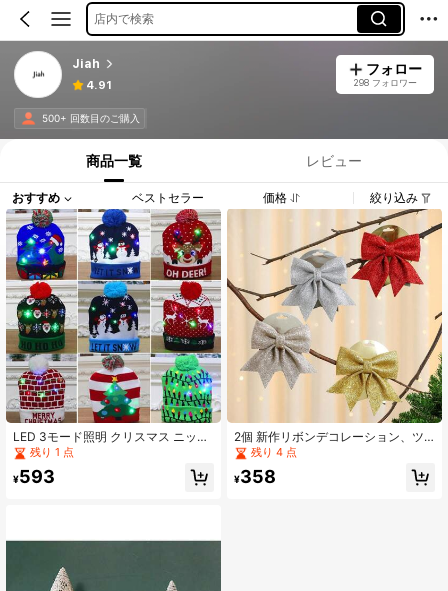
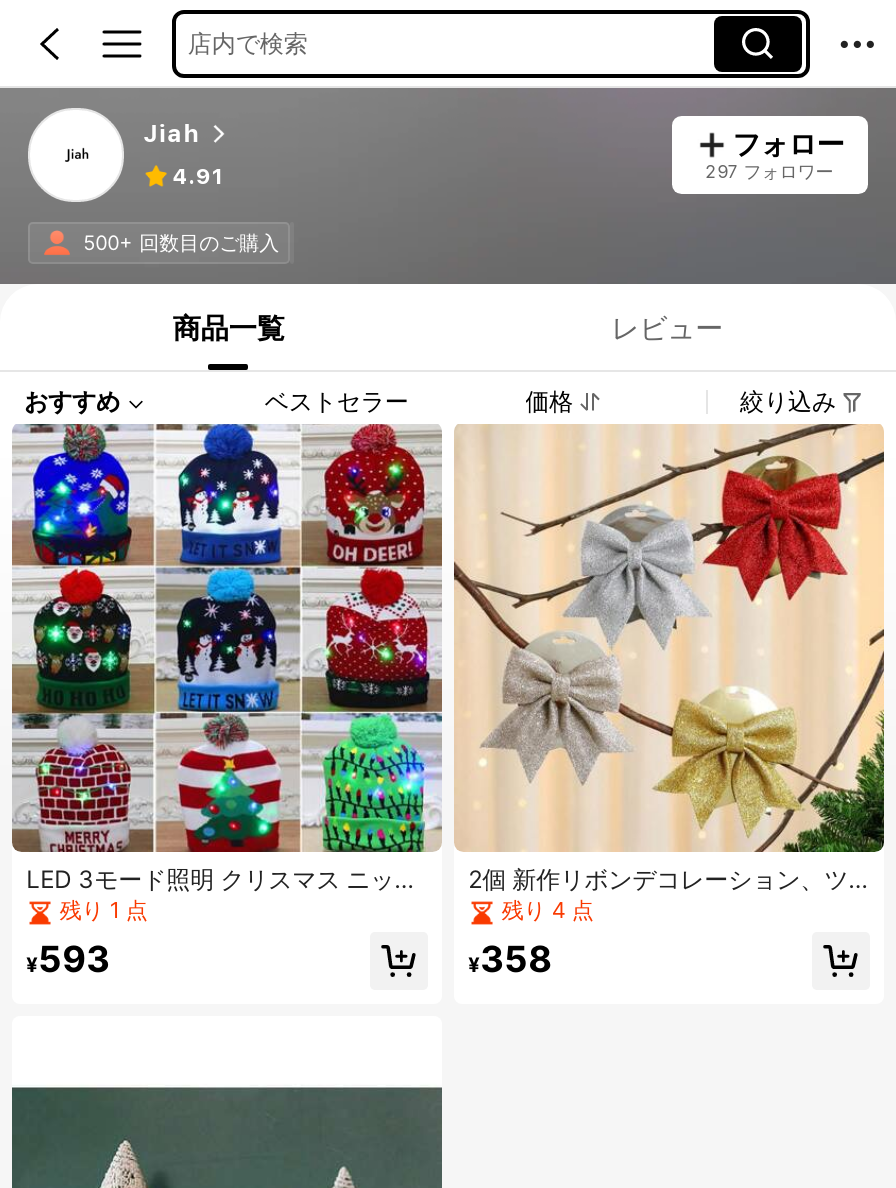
- 298 フォロワー
+ 297 フォロワー
